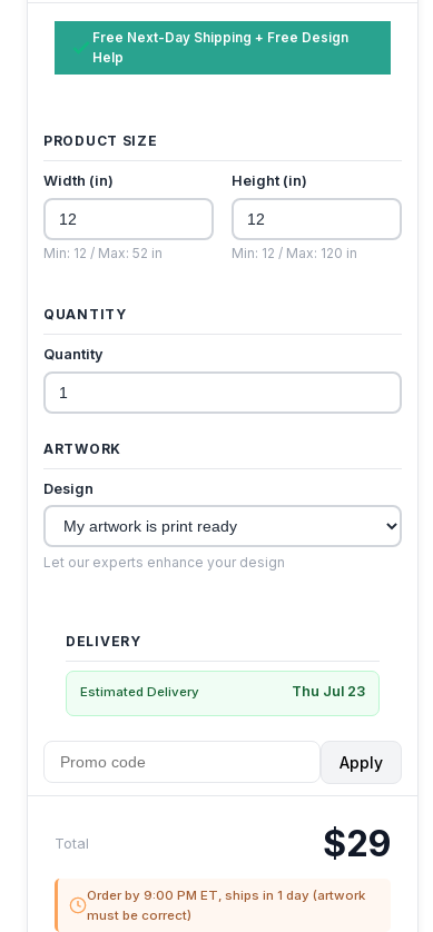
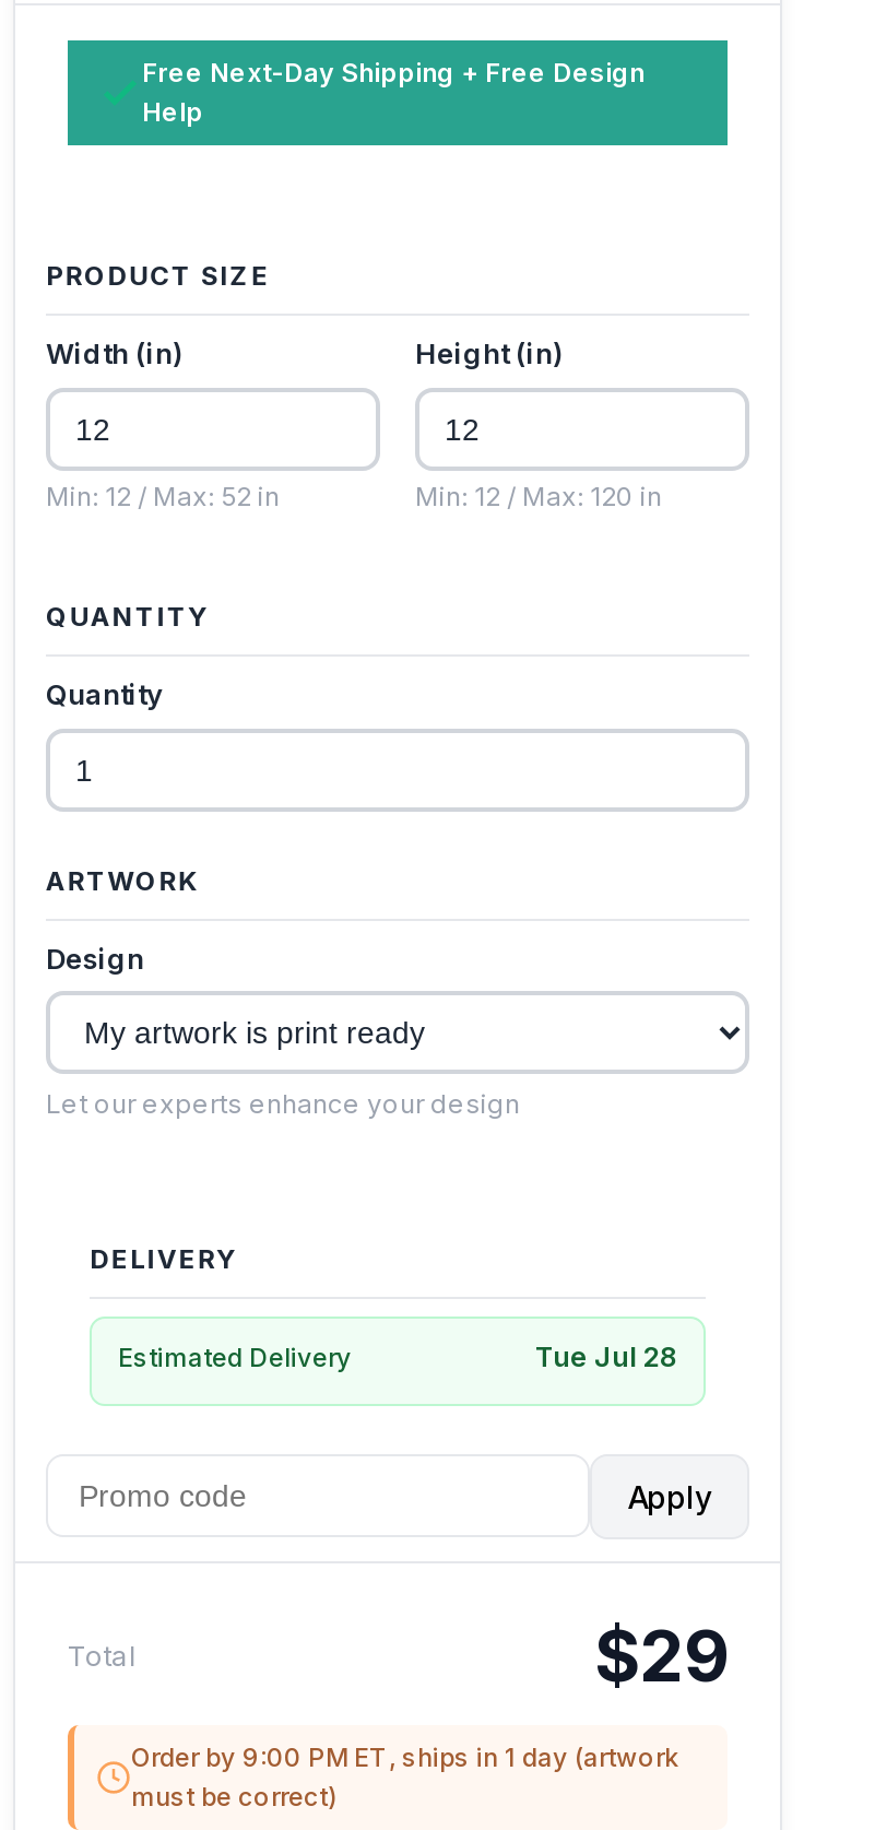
- Thu Jul 23
+ Tue Jul 28
